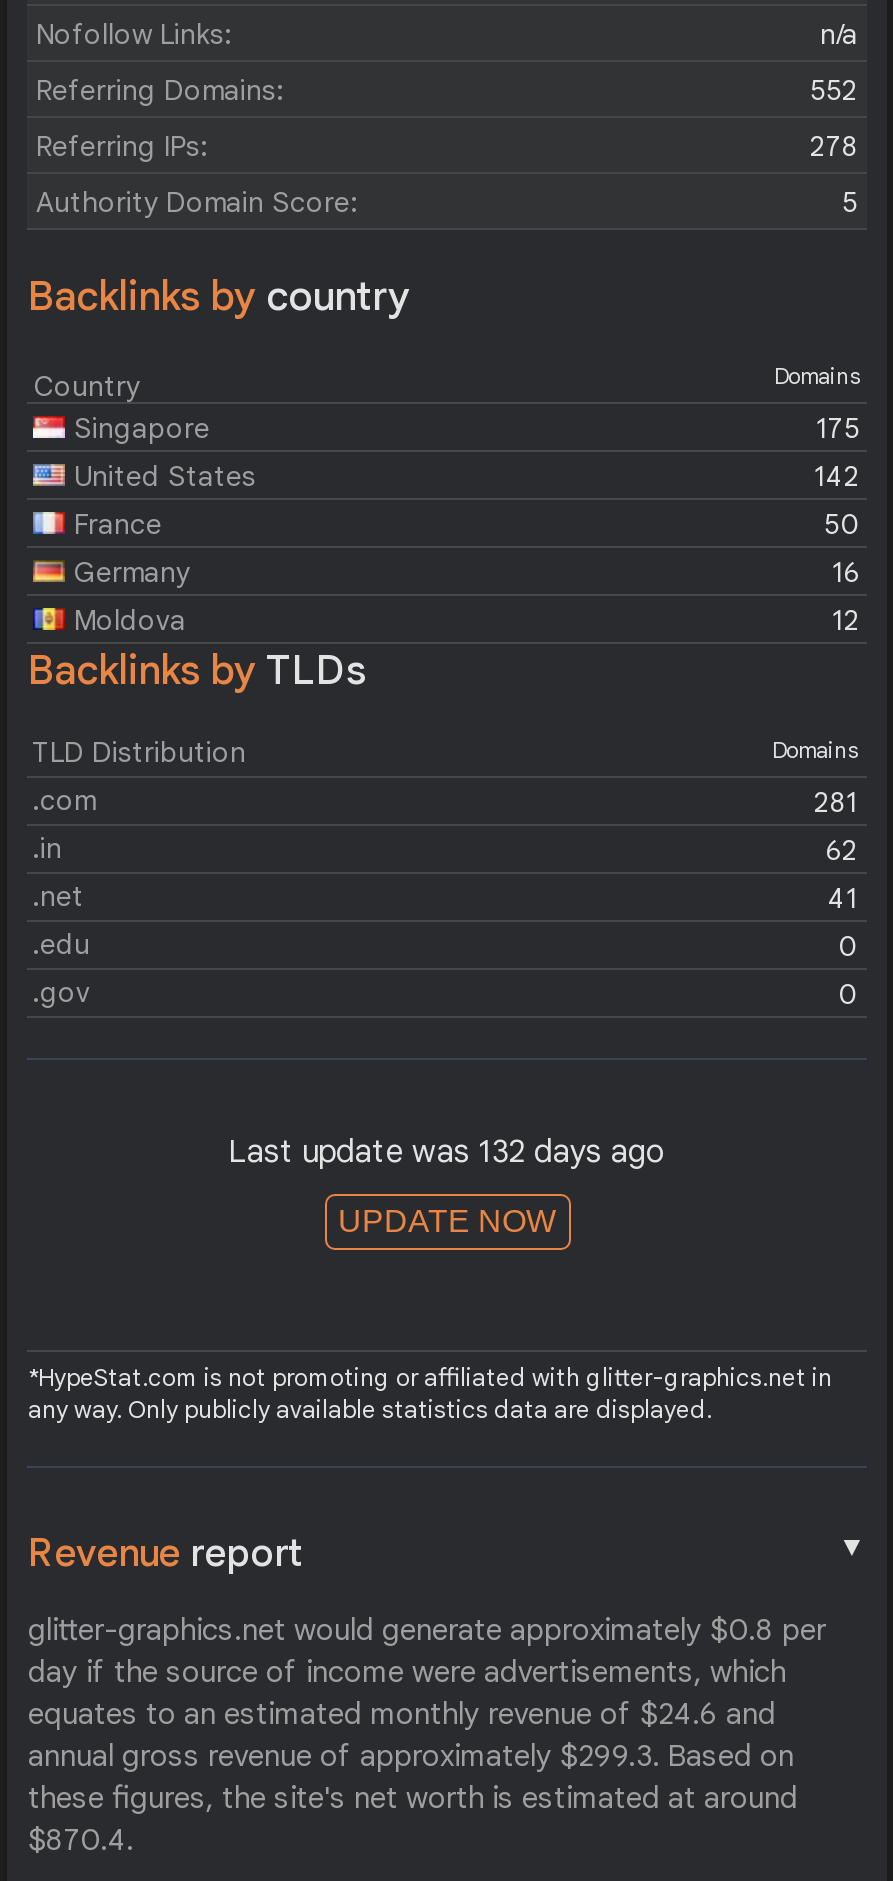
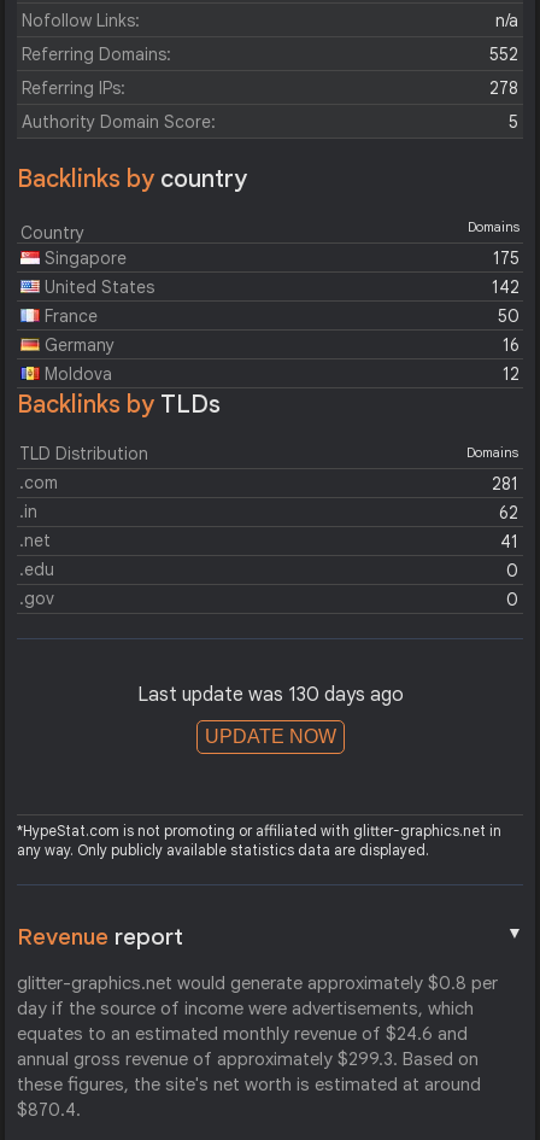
- Last update was 132 days ago
+ Last update was 130 days ago
